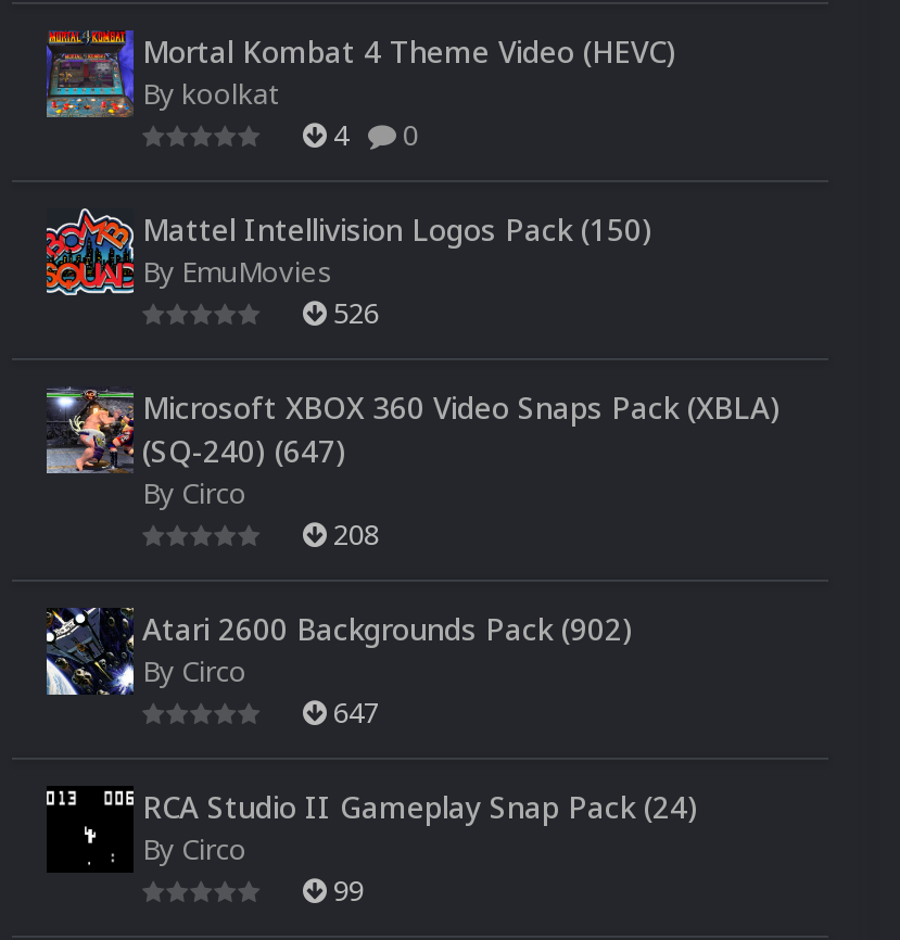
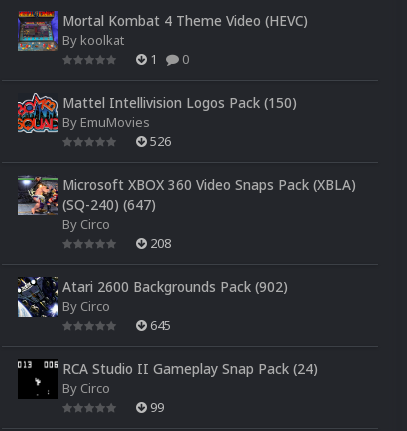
- 4 0
+ 1 0

- 647
+ 645
